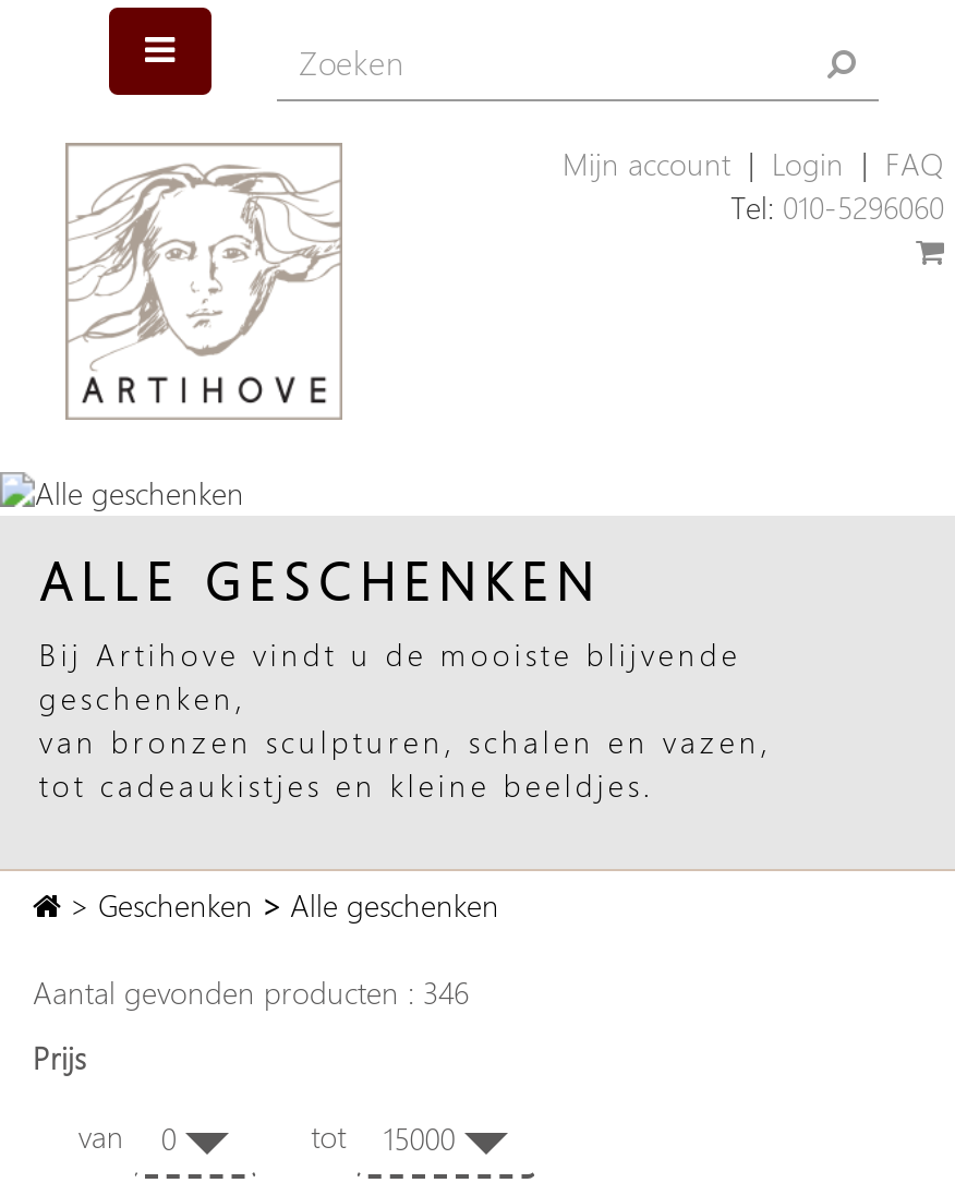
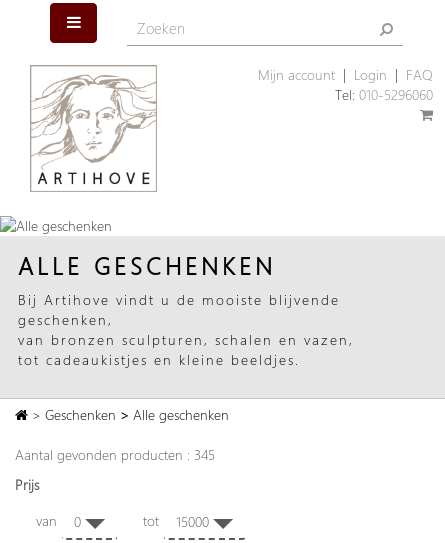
- Aantal gevonden producten : 346
+ Aantal gevonden producten : 345
